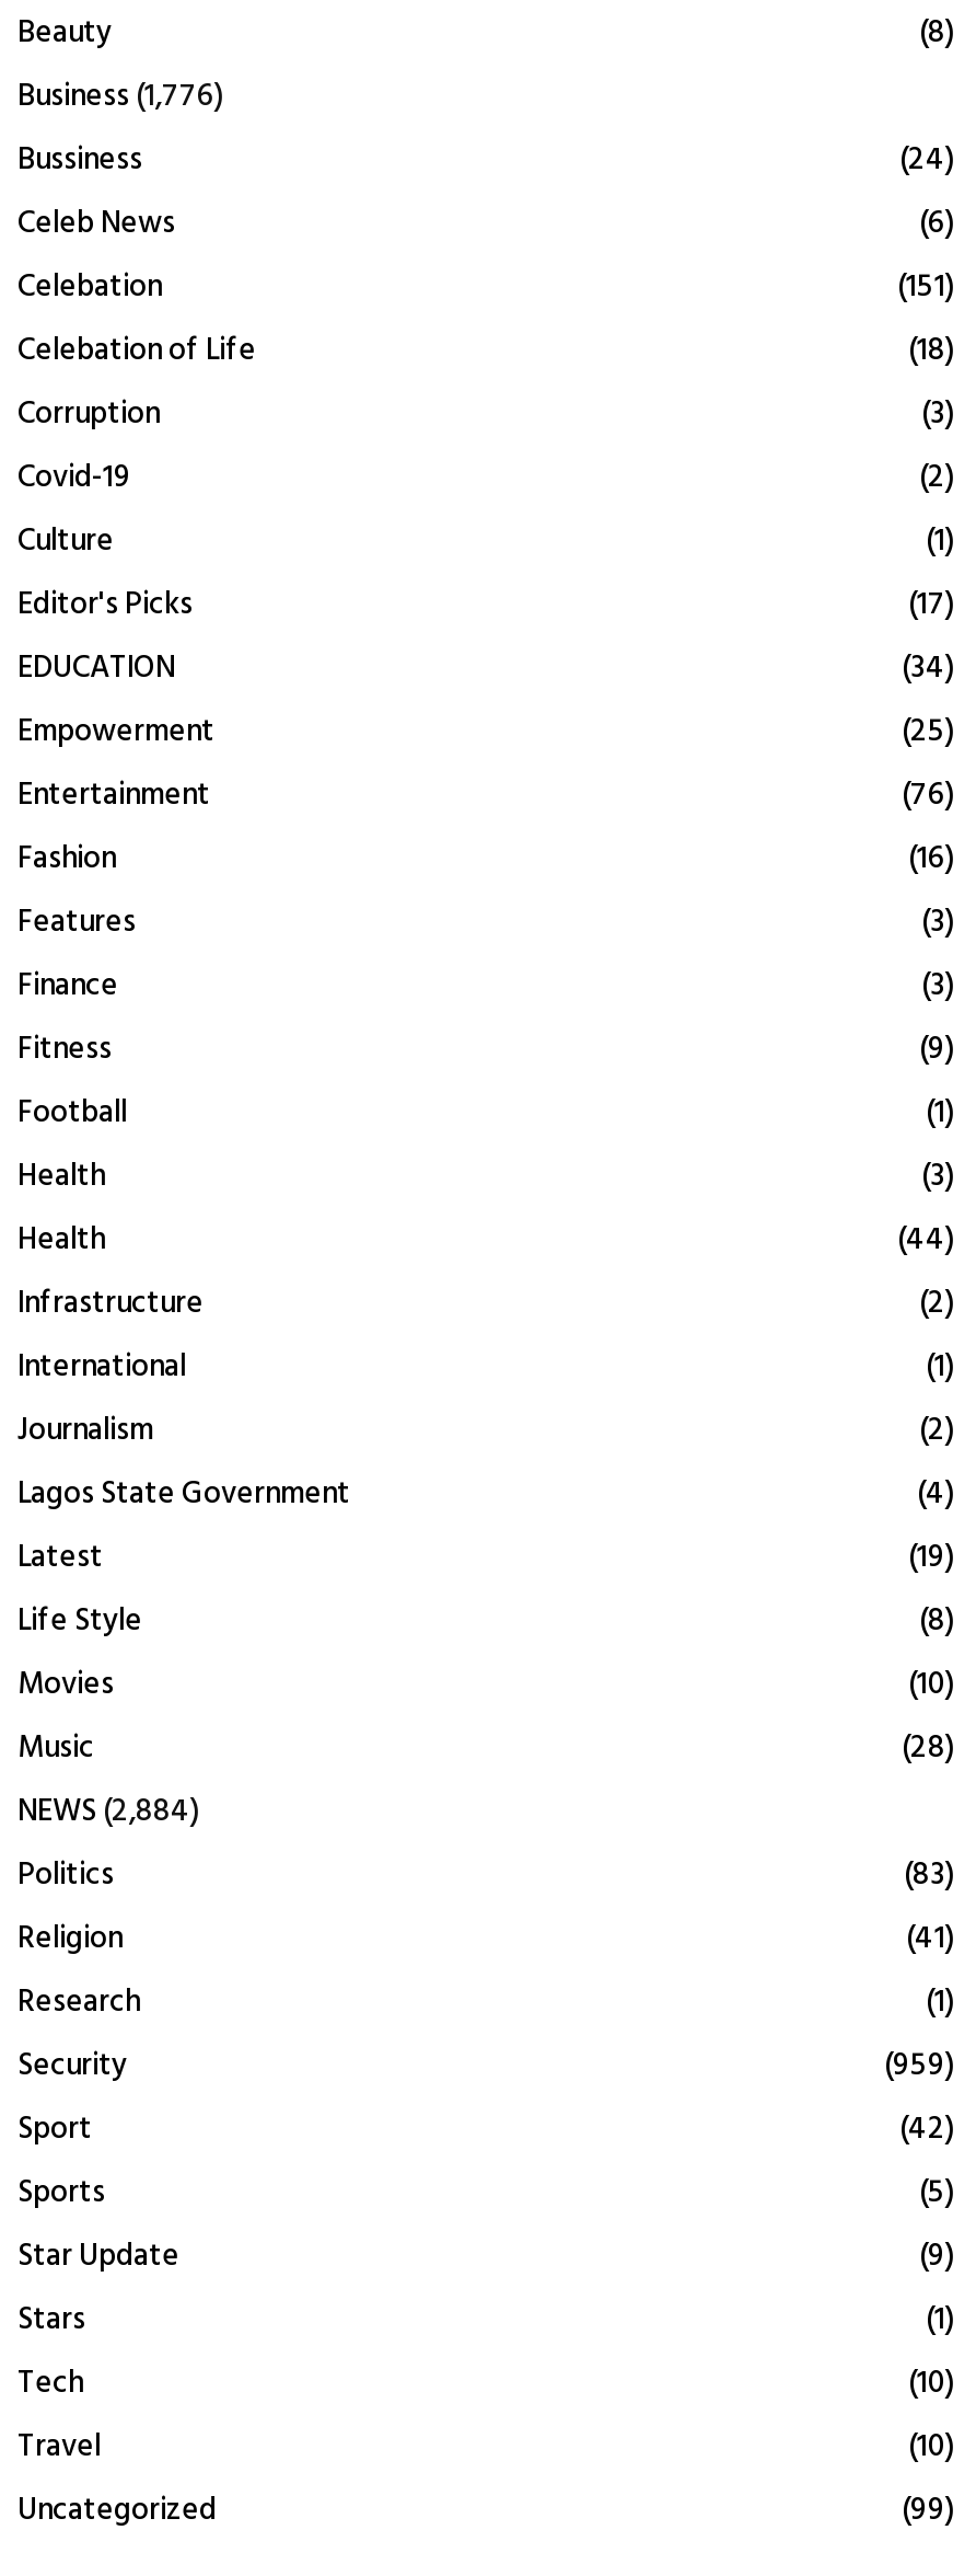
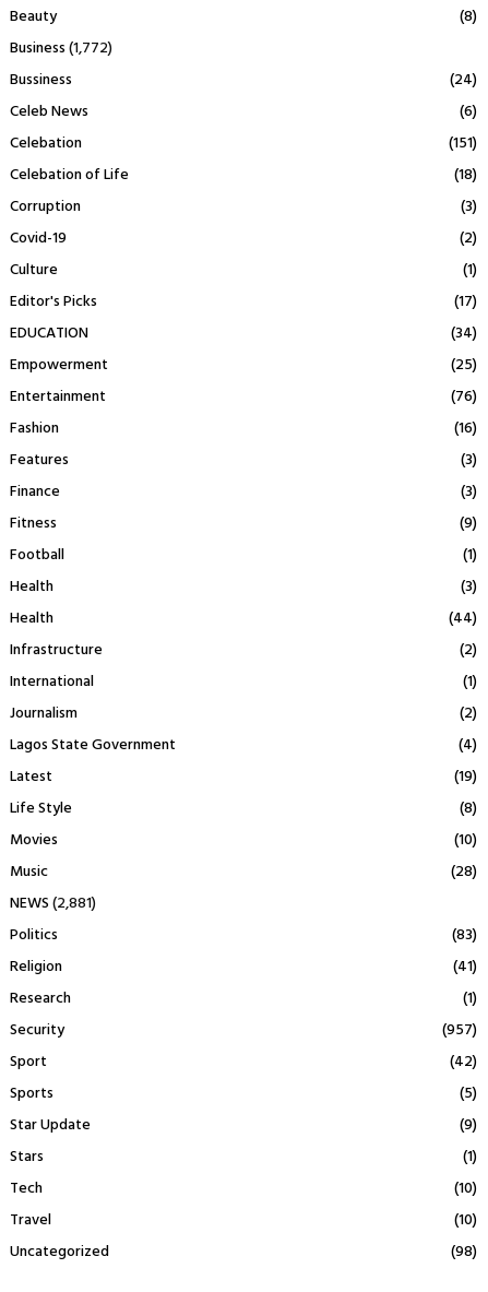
- Business (1,776)
+ Business (1,772)

- NEWS (2,884)
+ NEWS (2,881)

- (959)
+ (957)

- (99)
+ (98)
